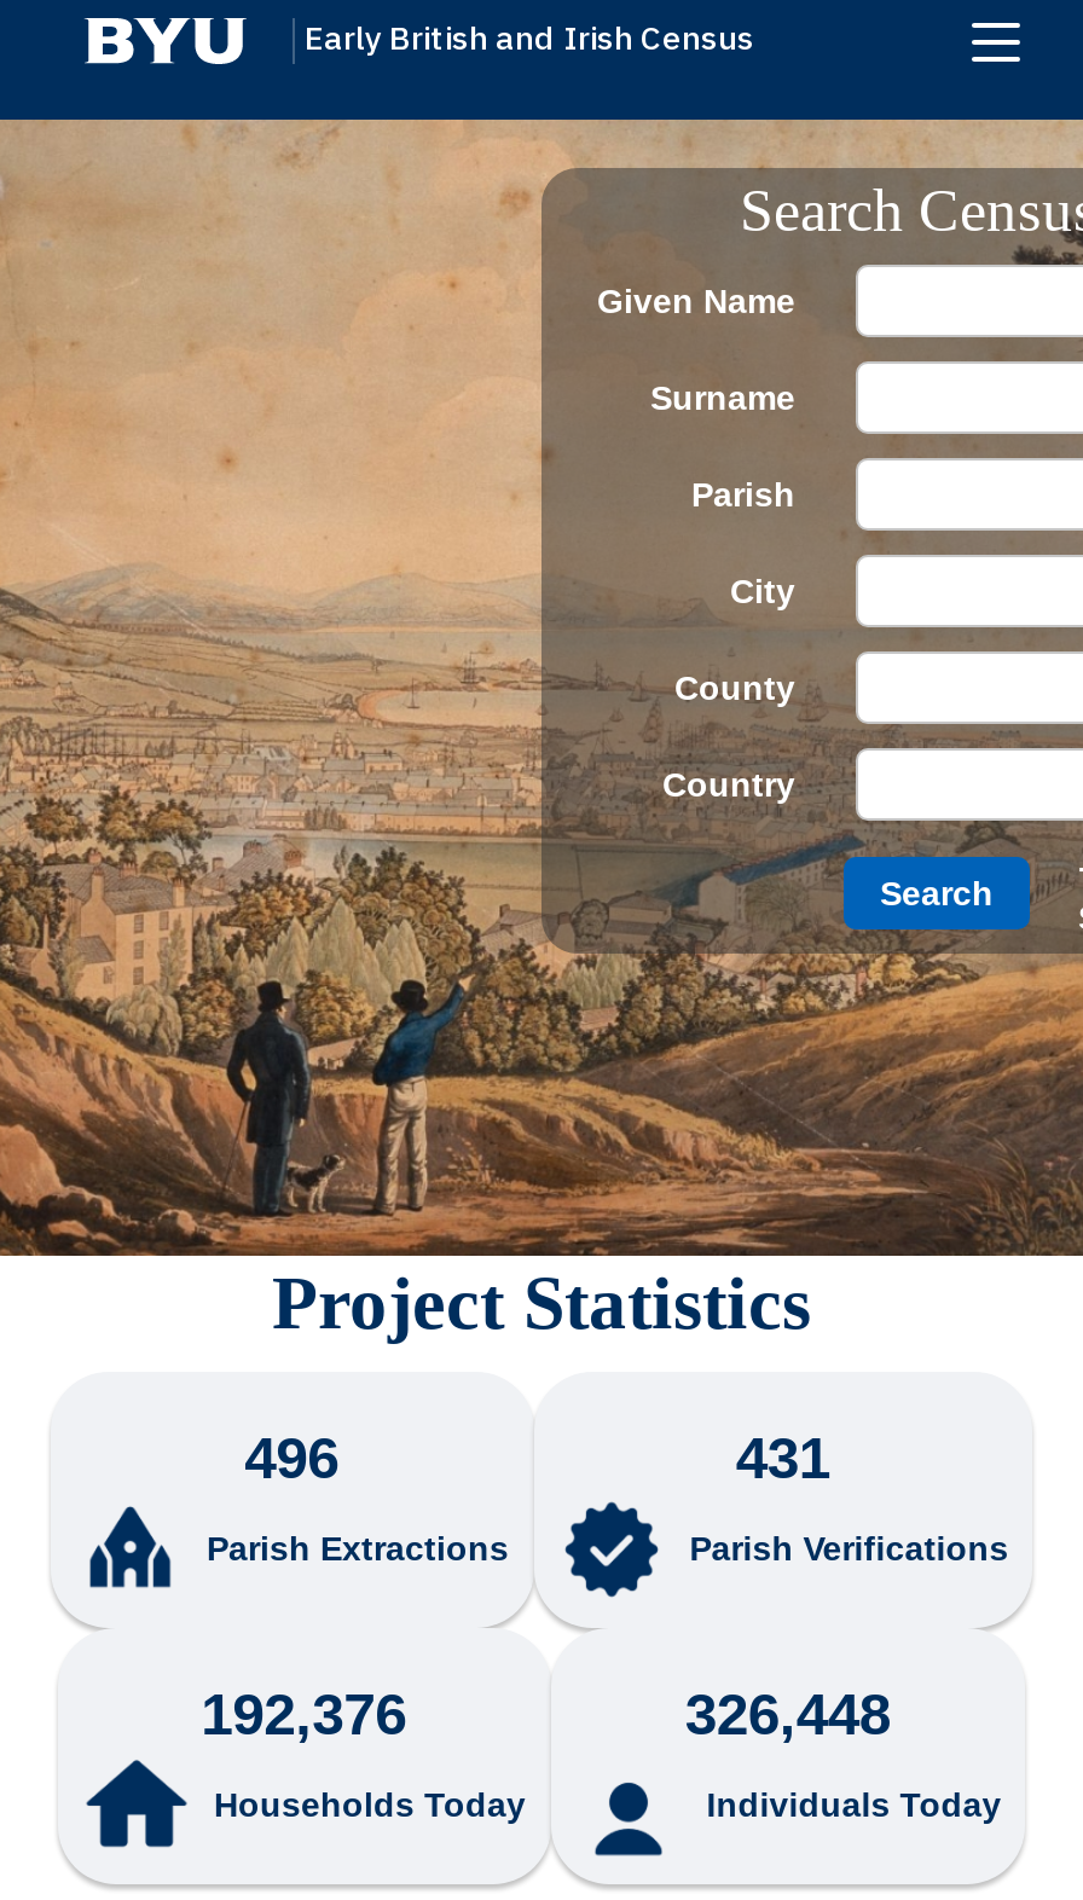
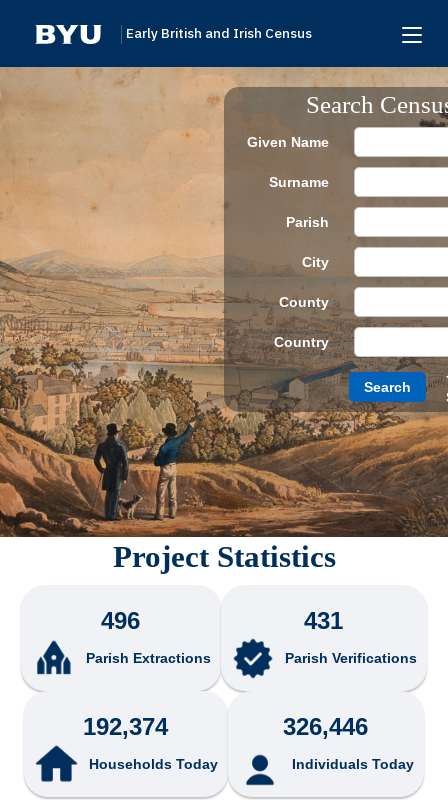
- 192,376
+ 192,374

- 326,448
+ 326,446
